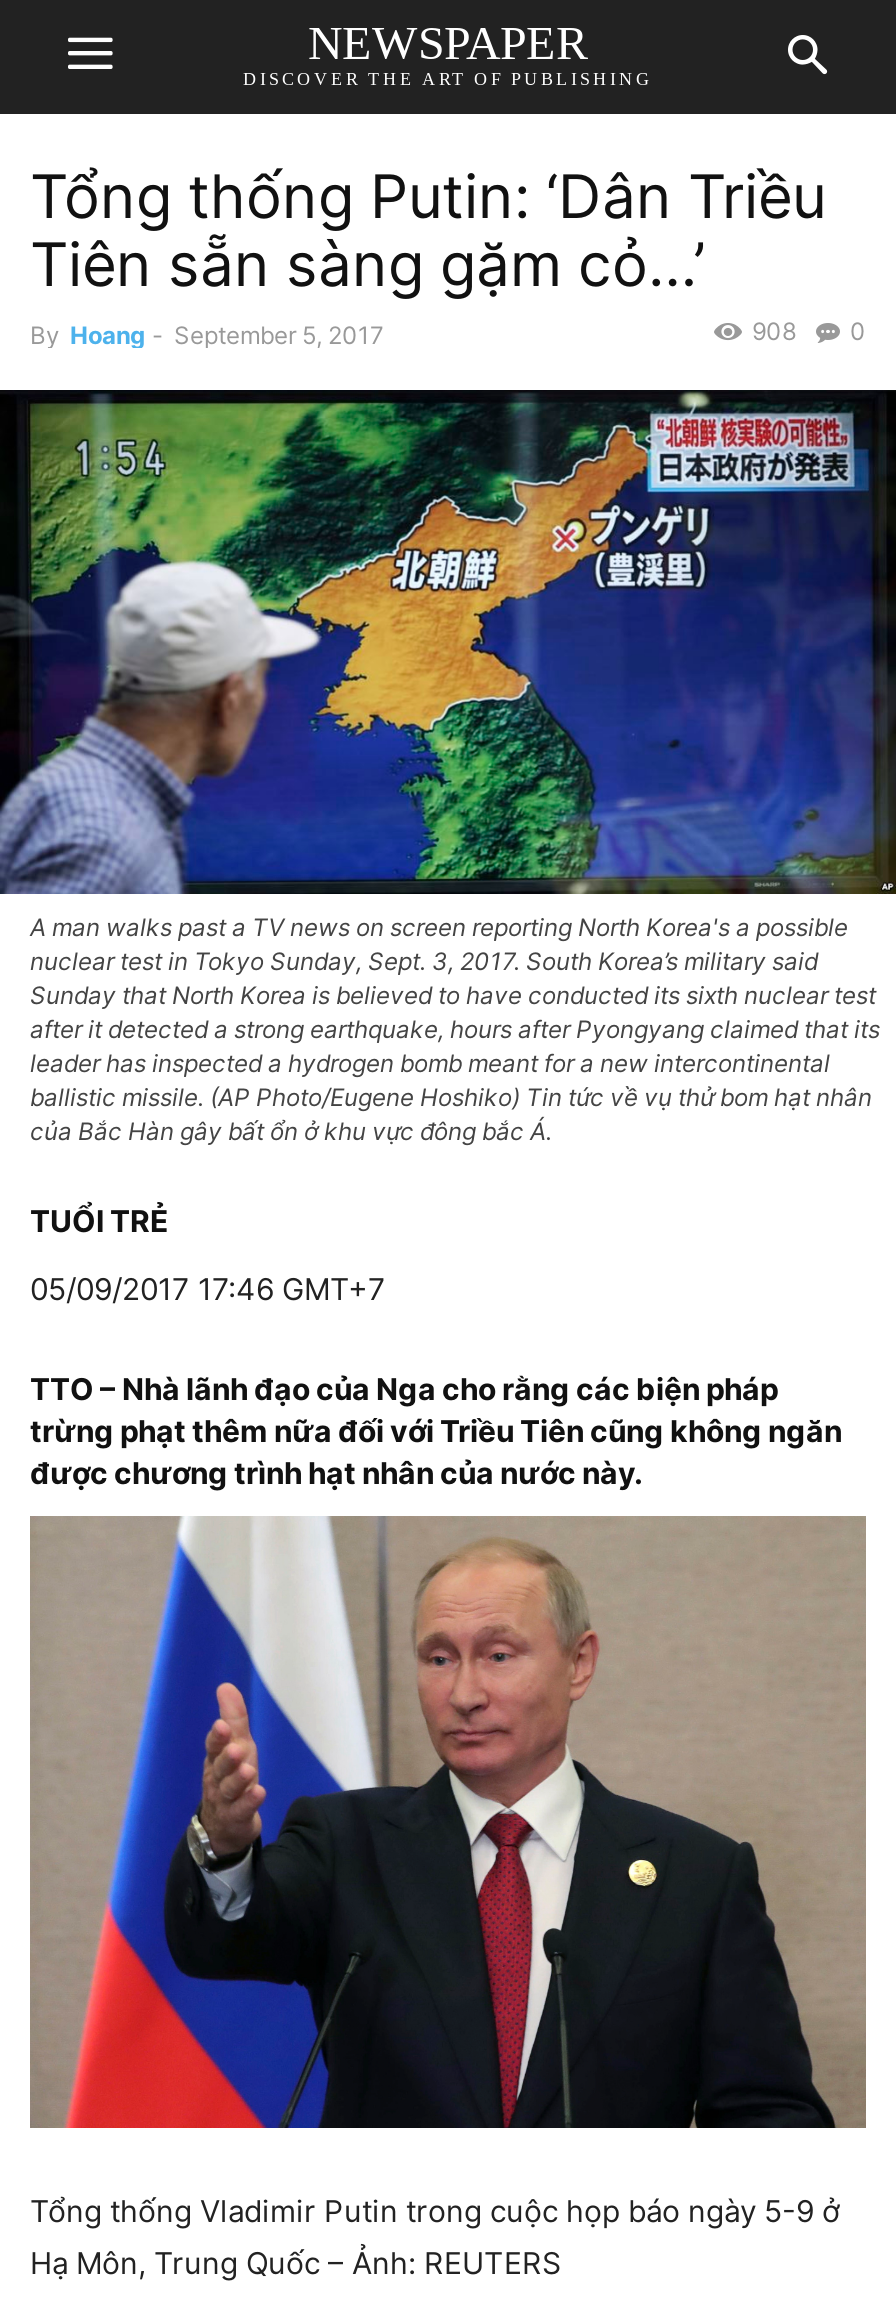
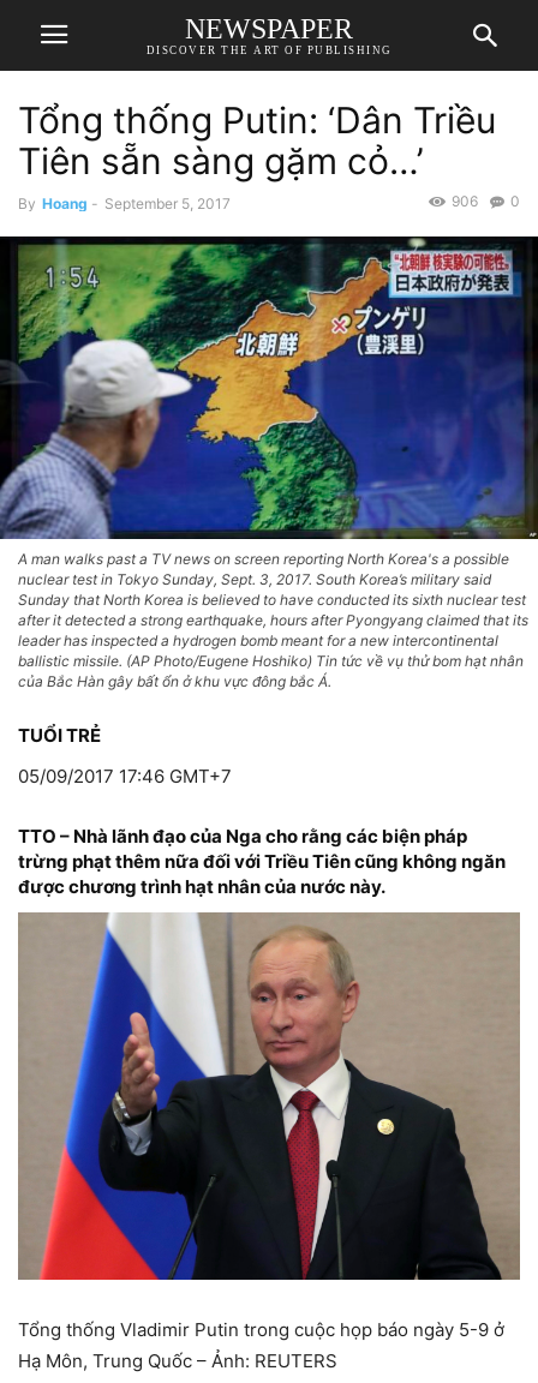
- 908 0
+ 906 0
